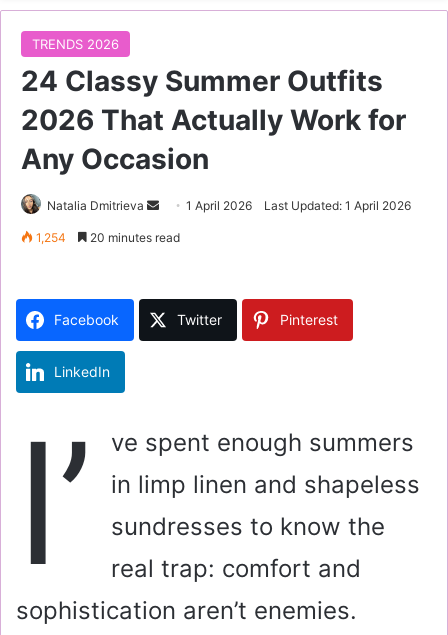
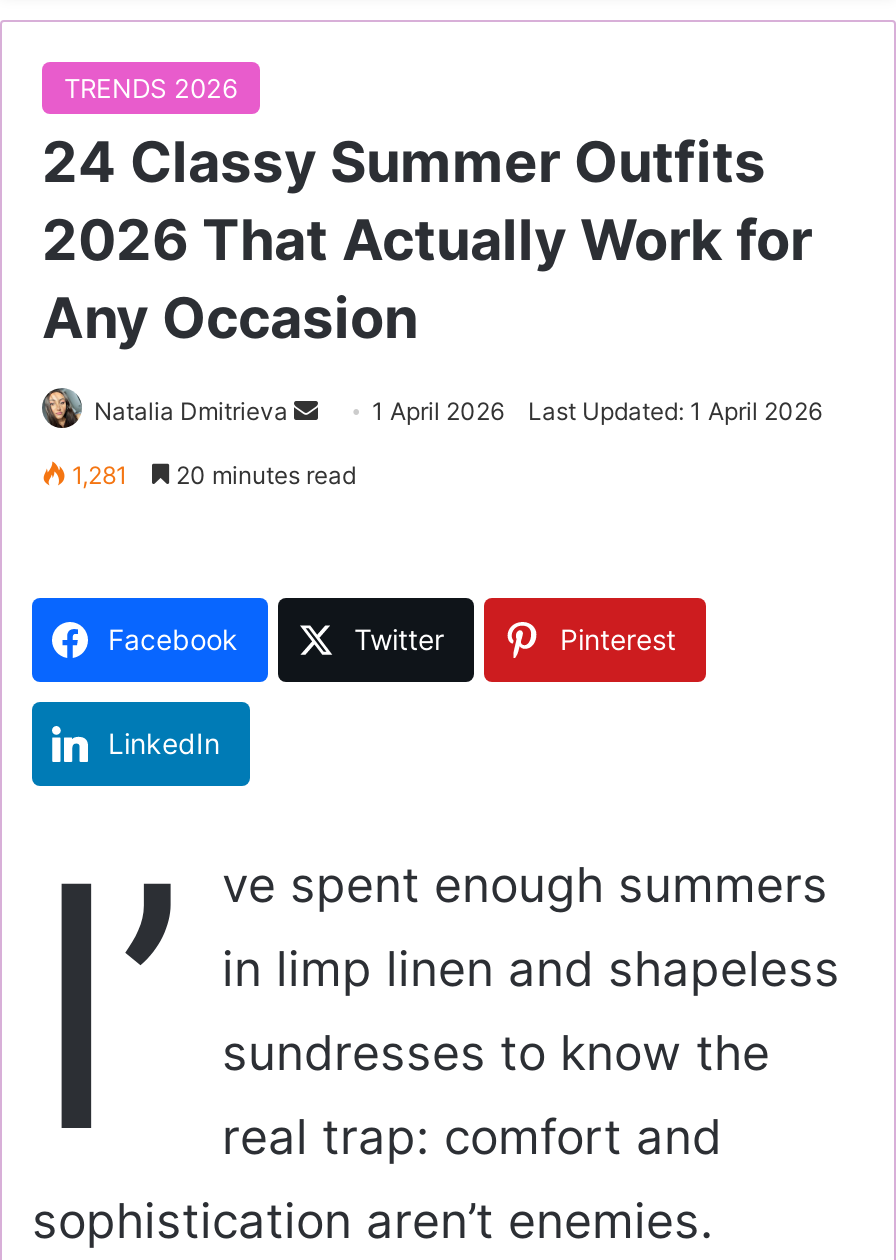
- 1,254 20 minutes read
+ 1,281 20 minutes read
